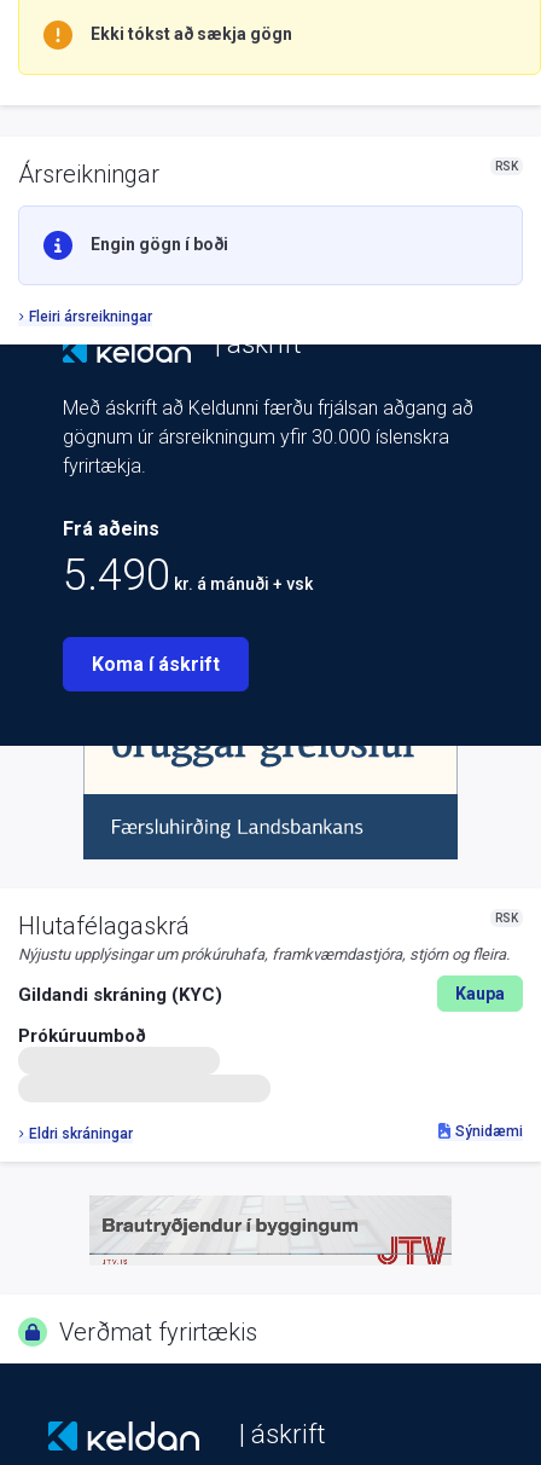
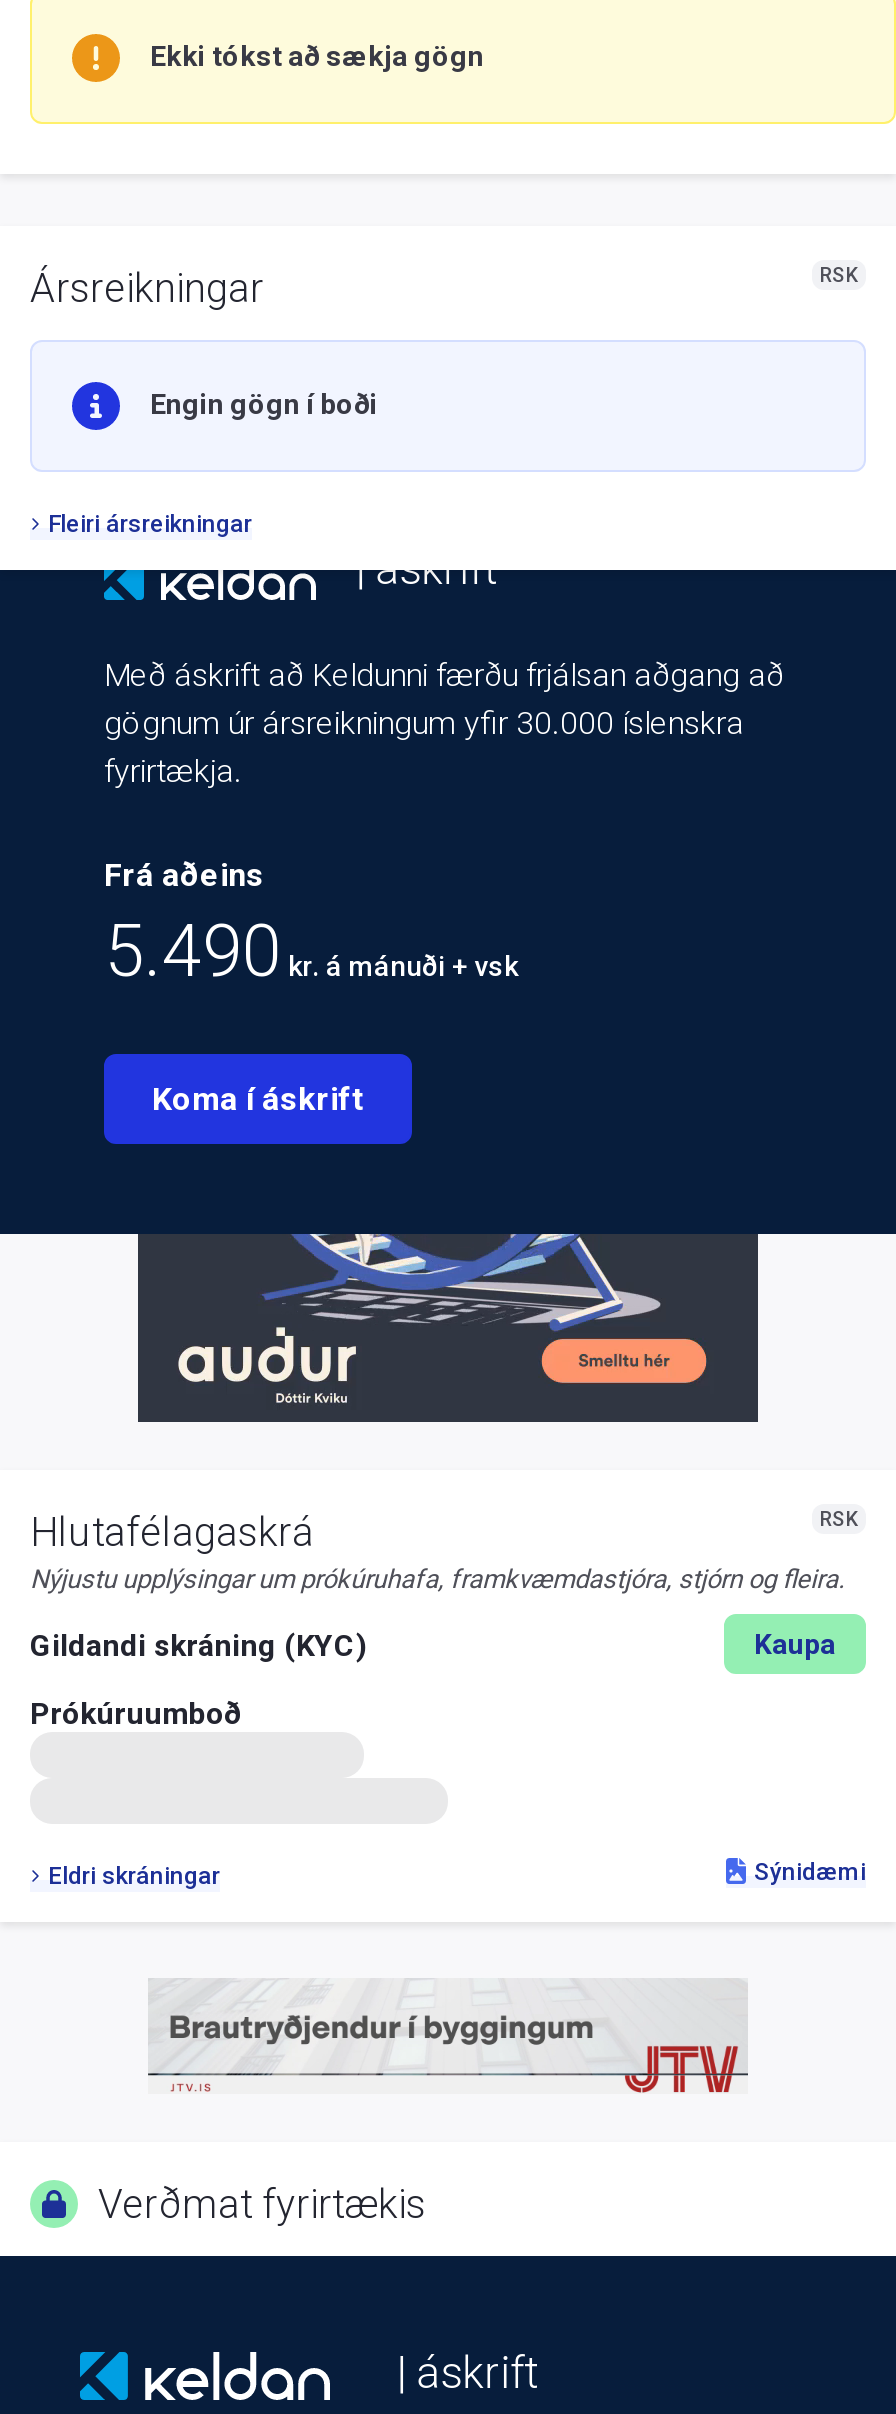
- [image]
+ [image]
